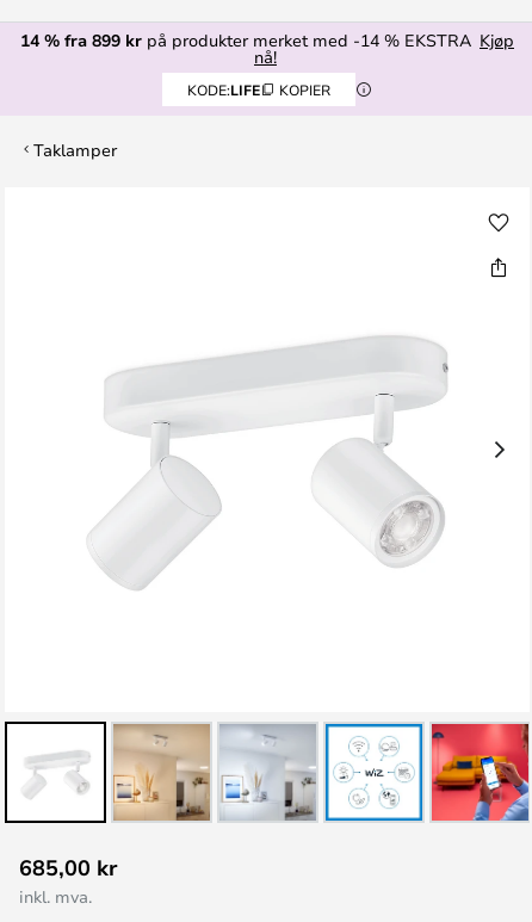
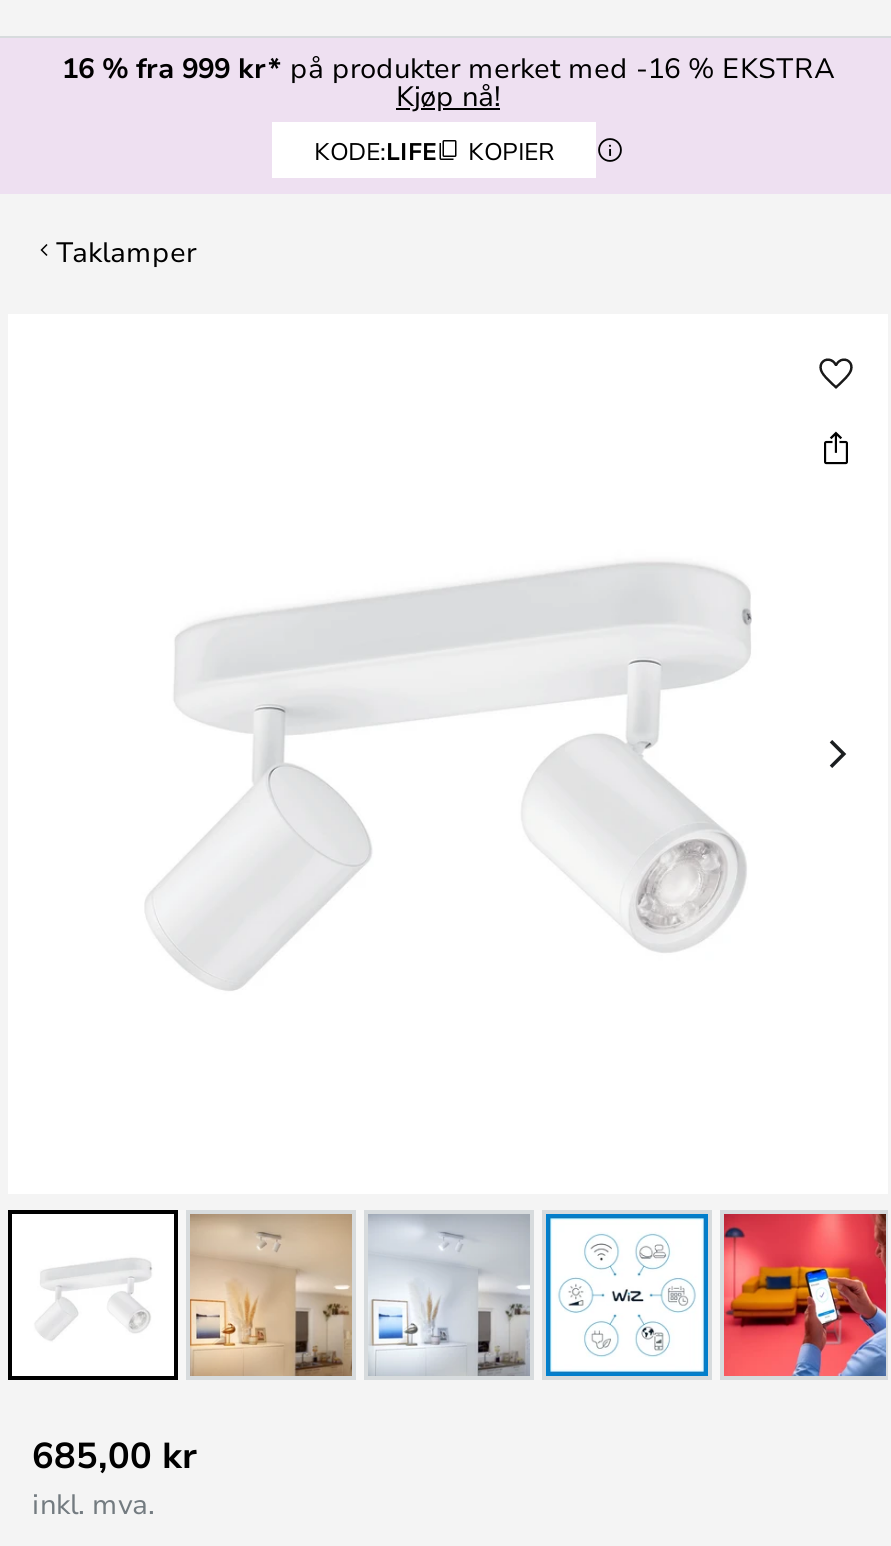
- 14 % fra 899 kr på produkter merket med -14 % EKSTRA Kjøp
- nå!
+ 16 % fra 999 kr* på produkter merket med -16 % EKSTRA
+ Kjøp nå!
